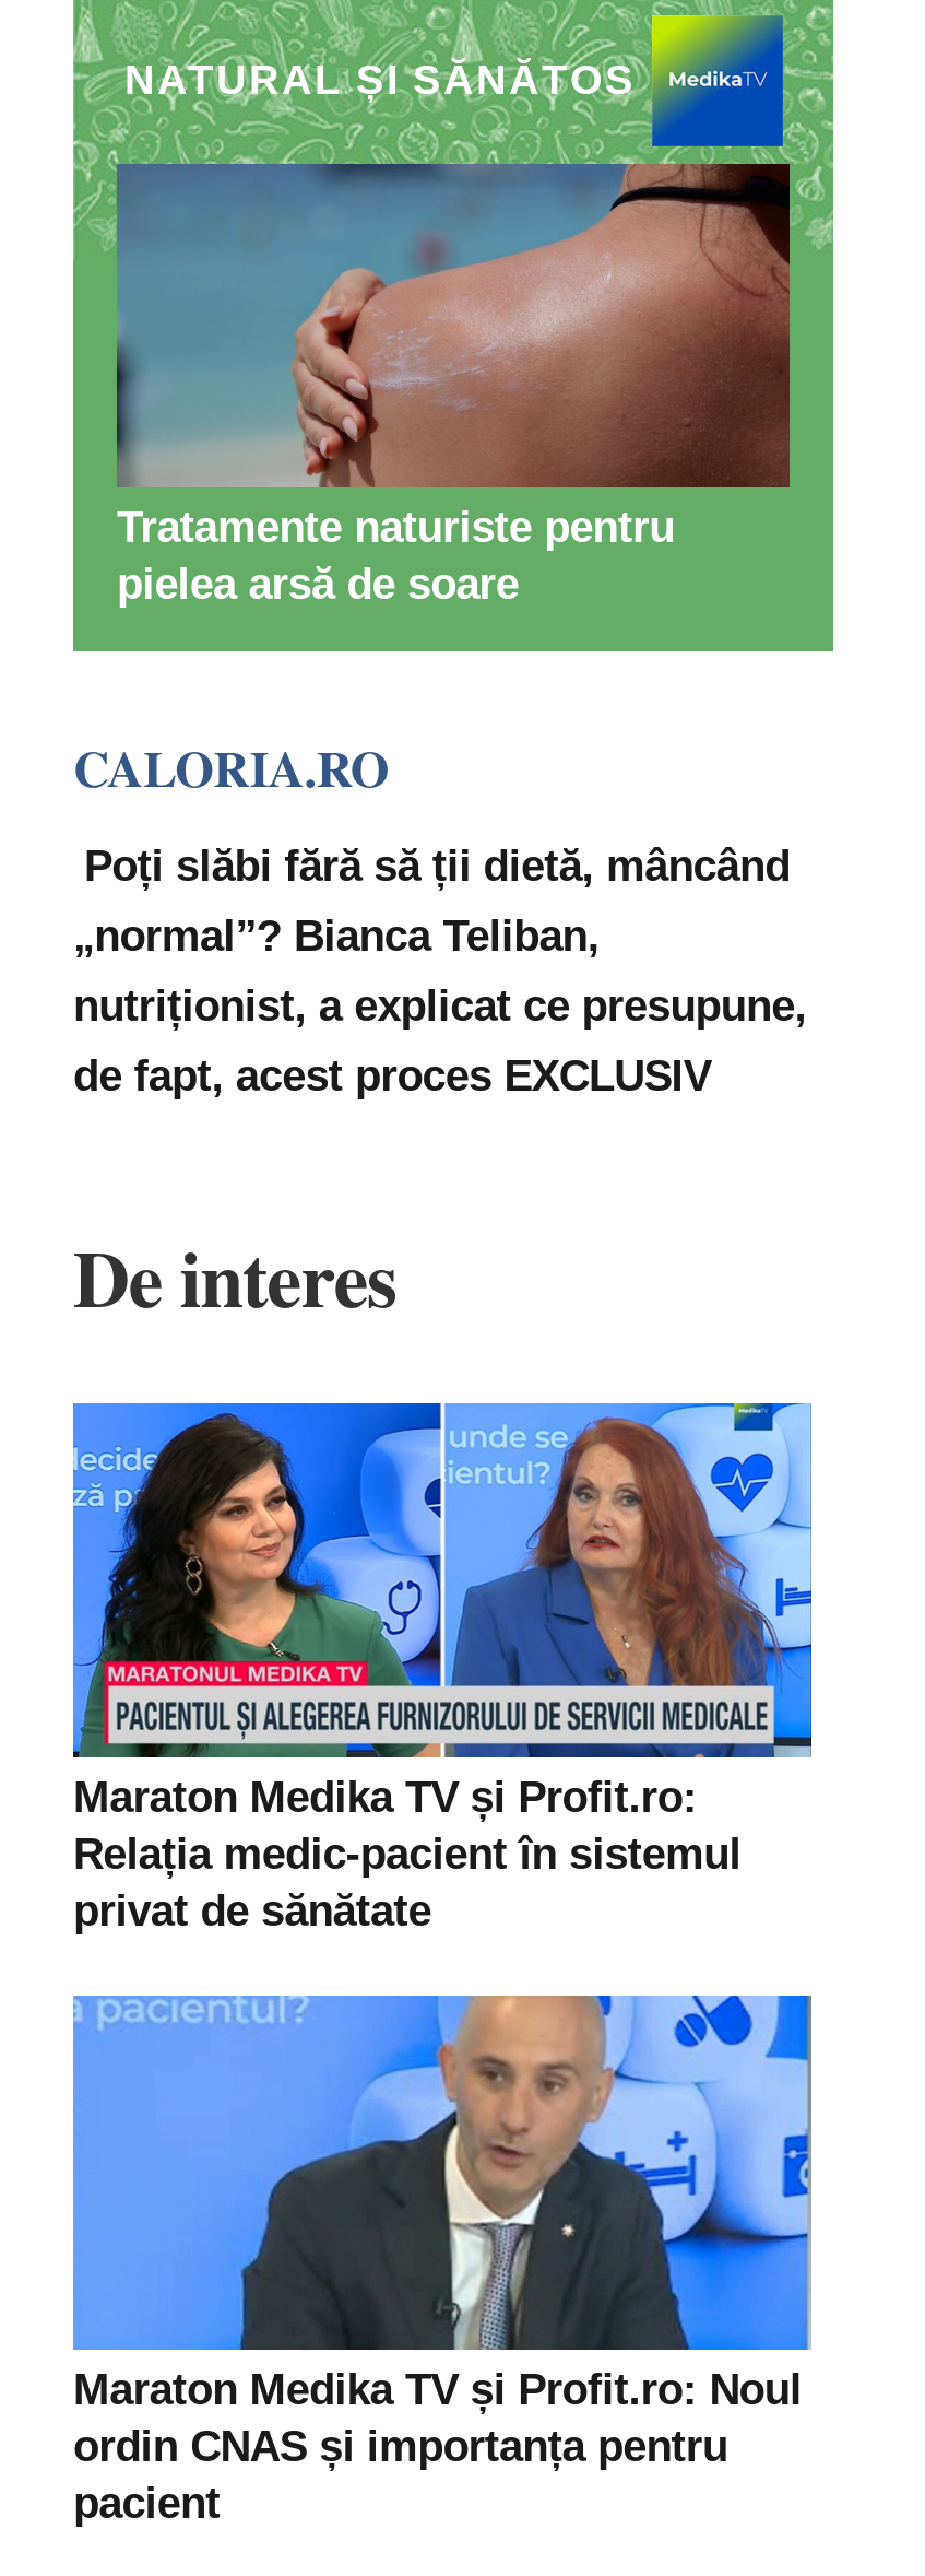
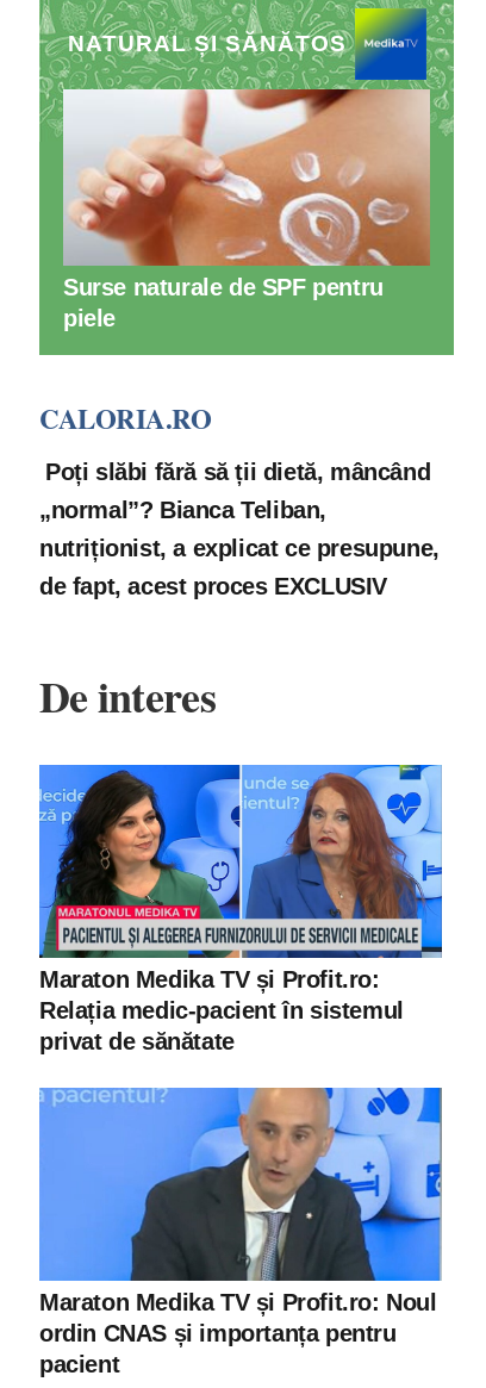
- [image]
- Tratamente naturiste pentru
- pielea arsă de soare
+ [image]
+ Surse naturale de SPF pentru
+ piele
